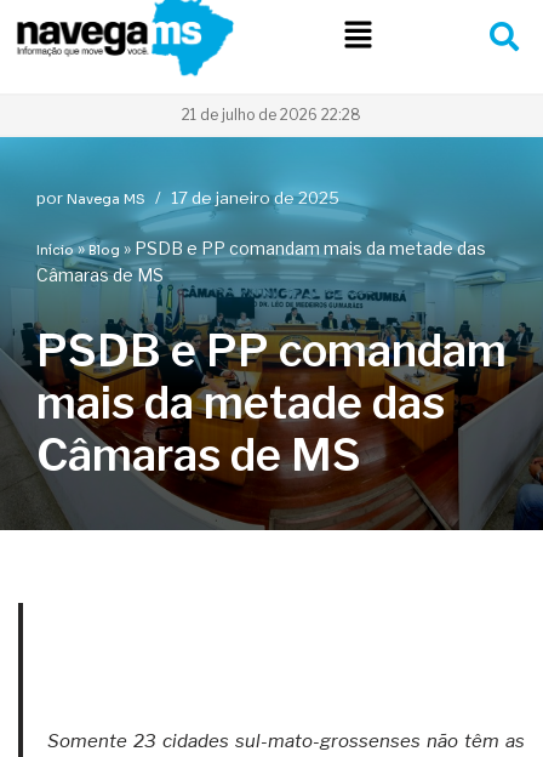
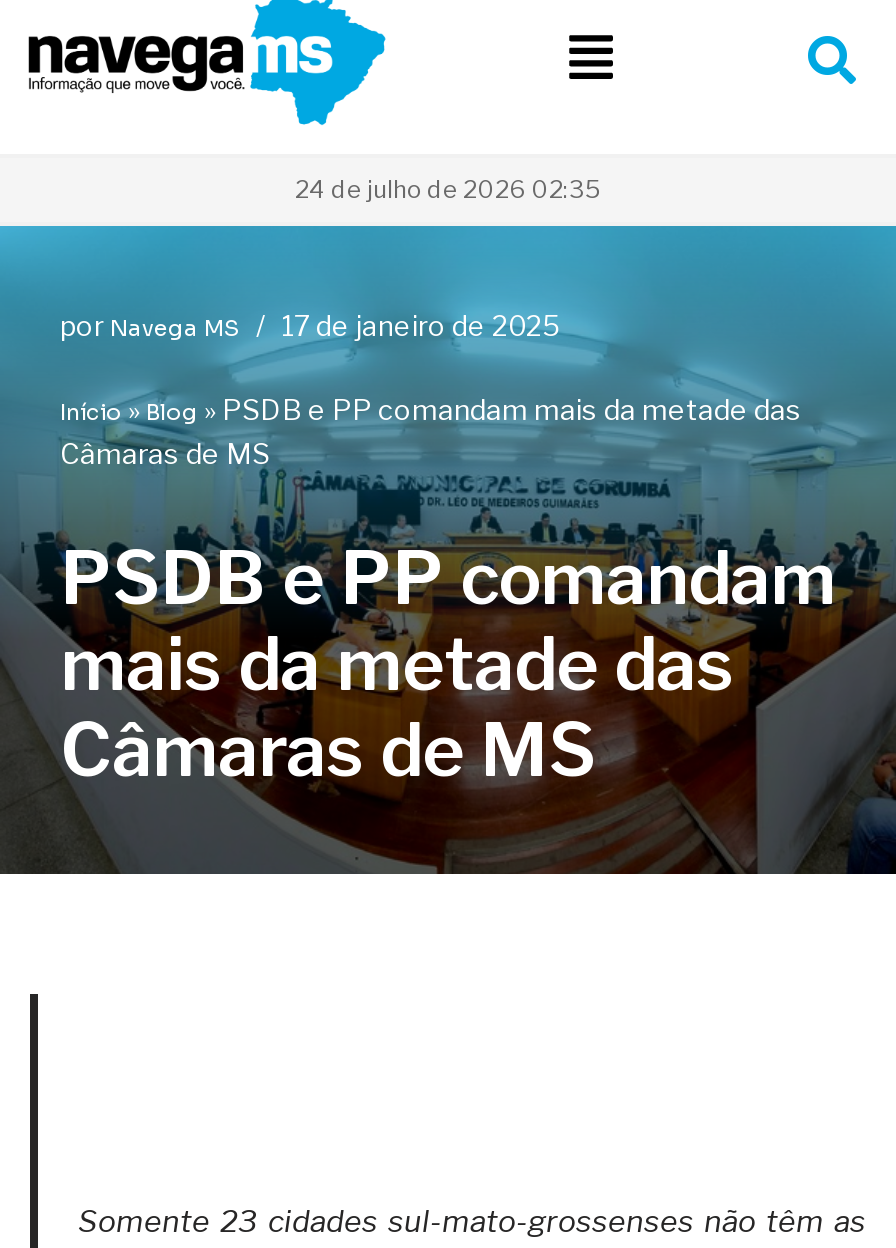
- 21 de julho de 2026 22:28
+ 24 de julho de 2026 02:35
